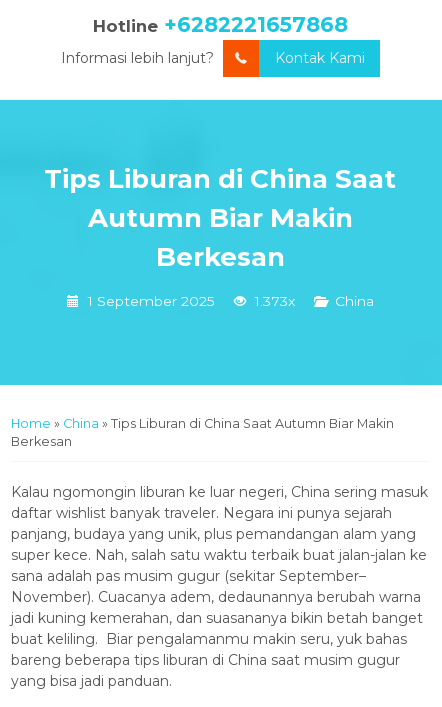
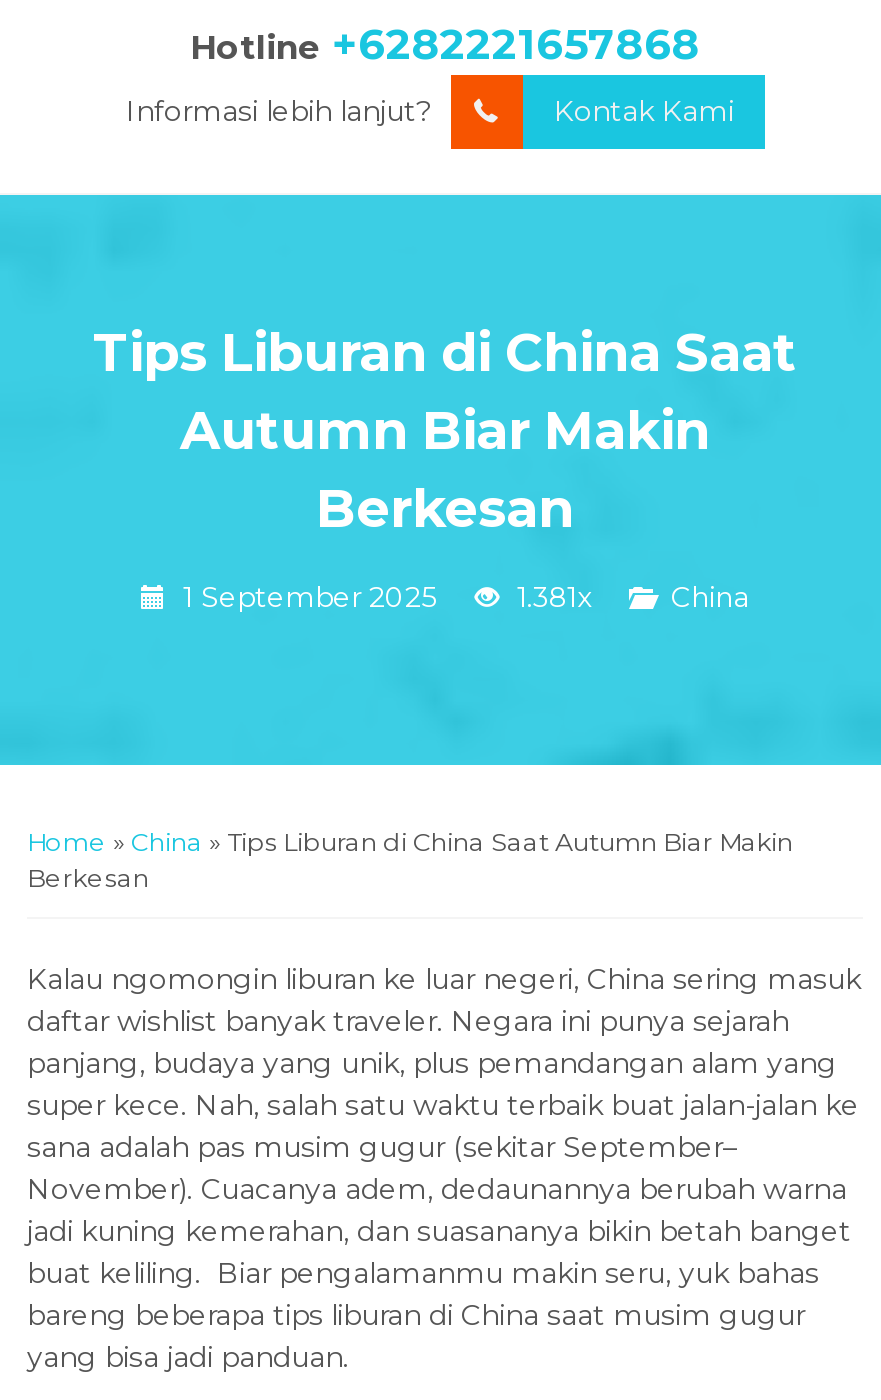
- 1 September 2025 1.373x
+ 1 September 2025 1.381x
